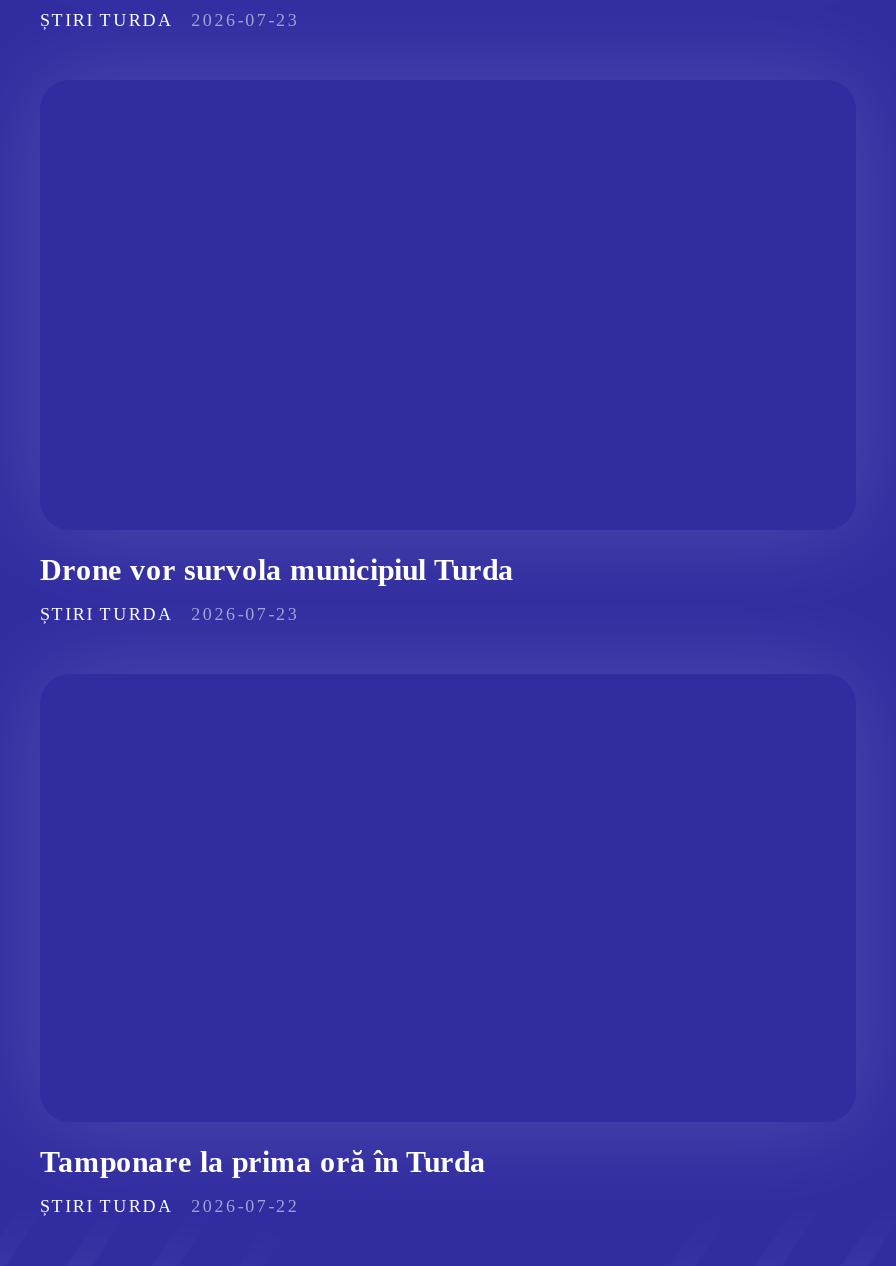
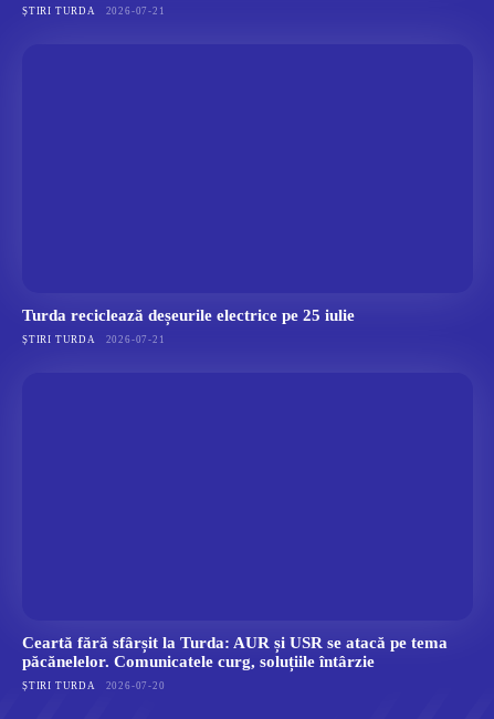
- ȘTIRI TURDA 2026-07-23
+ ȘTIRI TURDA 2026-07-21

- Drone vor survola municipiul Turda
+ Turda reciclează deșeurile electrice pe 25 iulie

- ȘTIRI TURDA 2026-07-23
+ ȘTIRI TURDA 2026-07-21

- Tamponare la prima oră în Turda
+ Ceartă fără sfârșit la Turda: AUR și USR se atacă pe tema
+ păcănelelor. Comunicatele curg, soluțiile întârzie

- ȘTIRI TURDA 2026-07-22
+ ȘTIRI TURDA 2026-07-20
